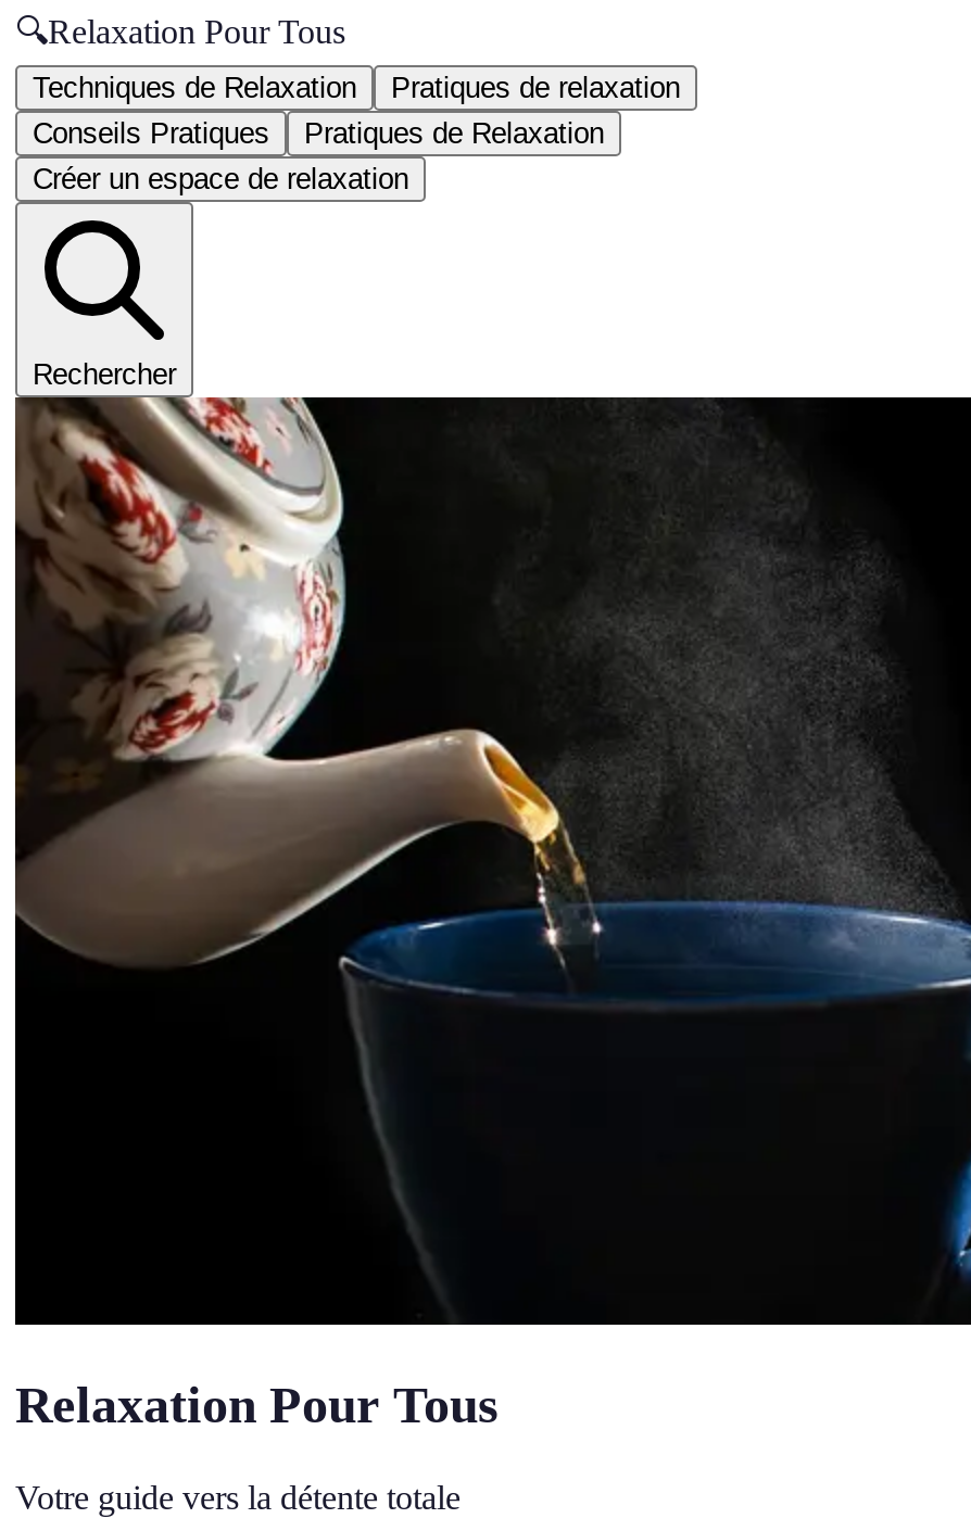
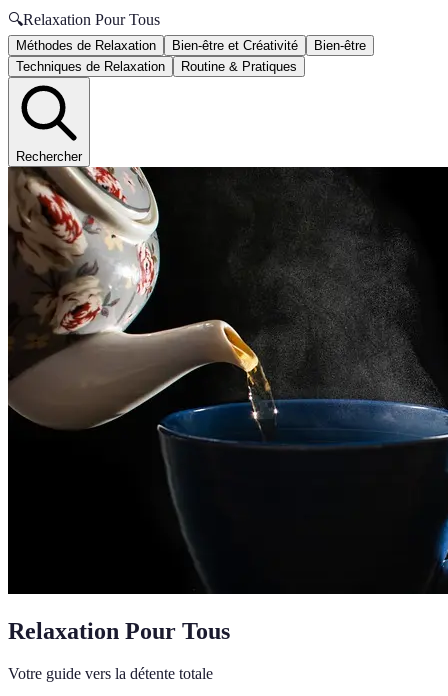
+ Méthodes de Relaxation
+ Bien-être et Créativité
+ Bien-être

- Pratiques de relaxation
- Conseils Pratiques
- Pratiques de Relaxation
- Créer un espace de relaxation
+ Routine & Pratiques

moved down: Techniques de Relaxation
